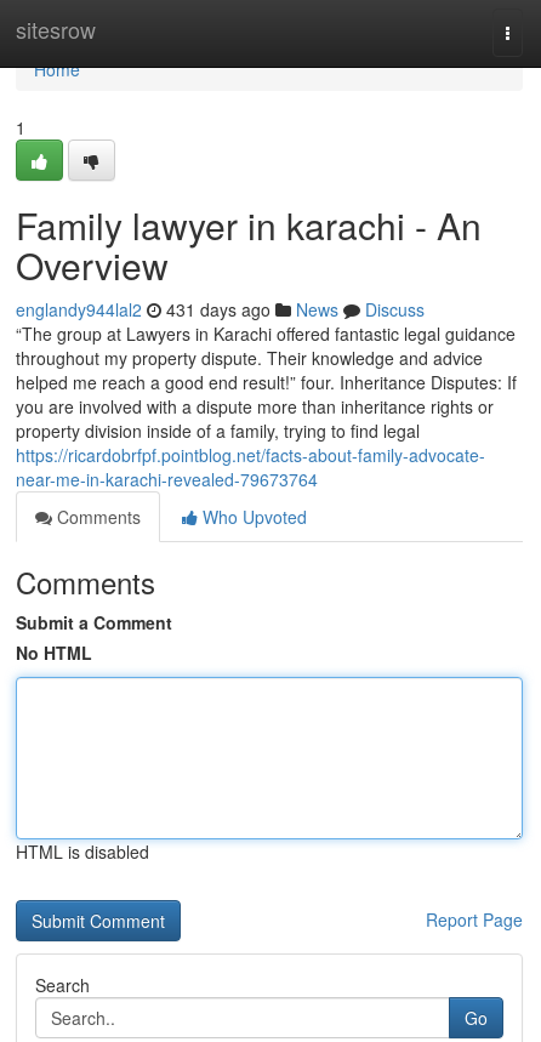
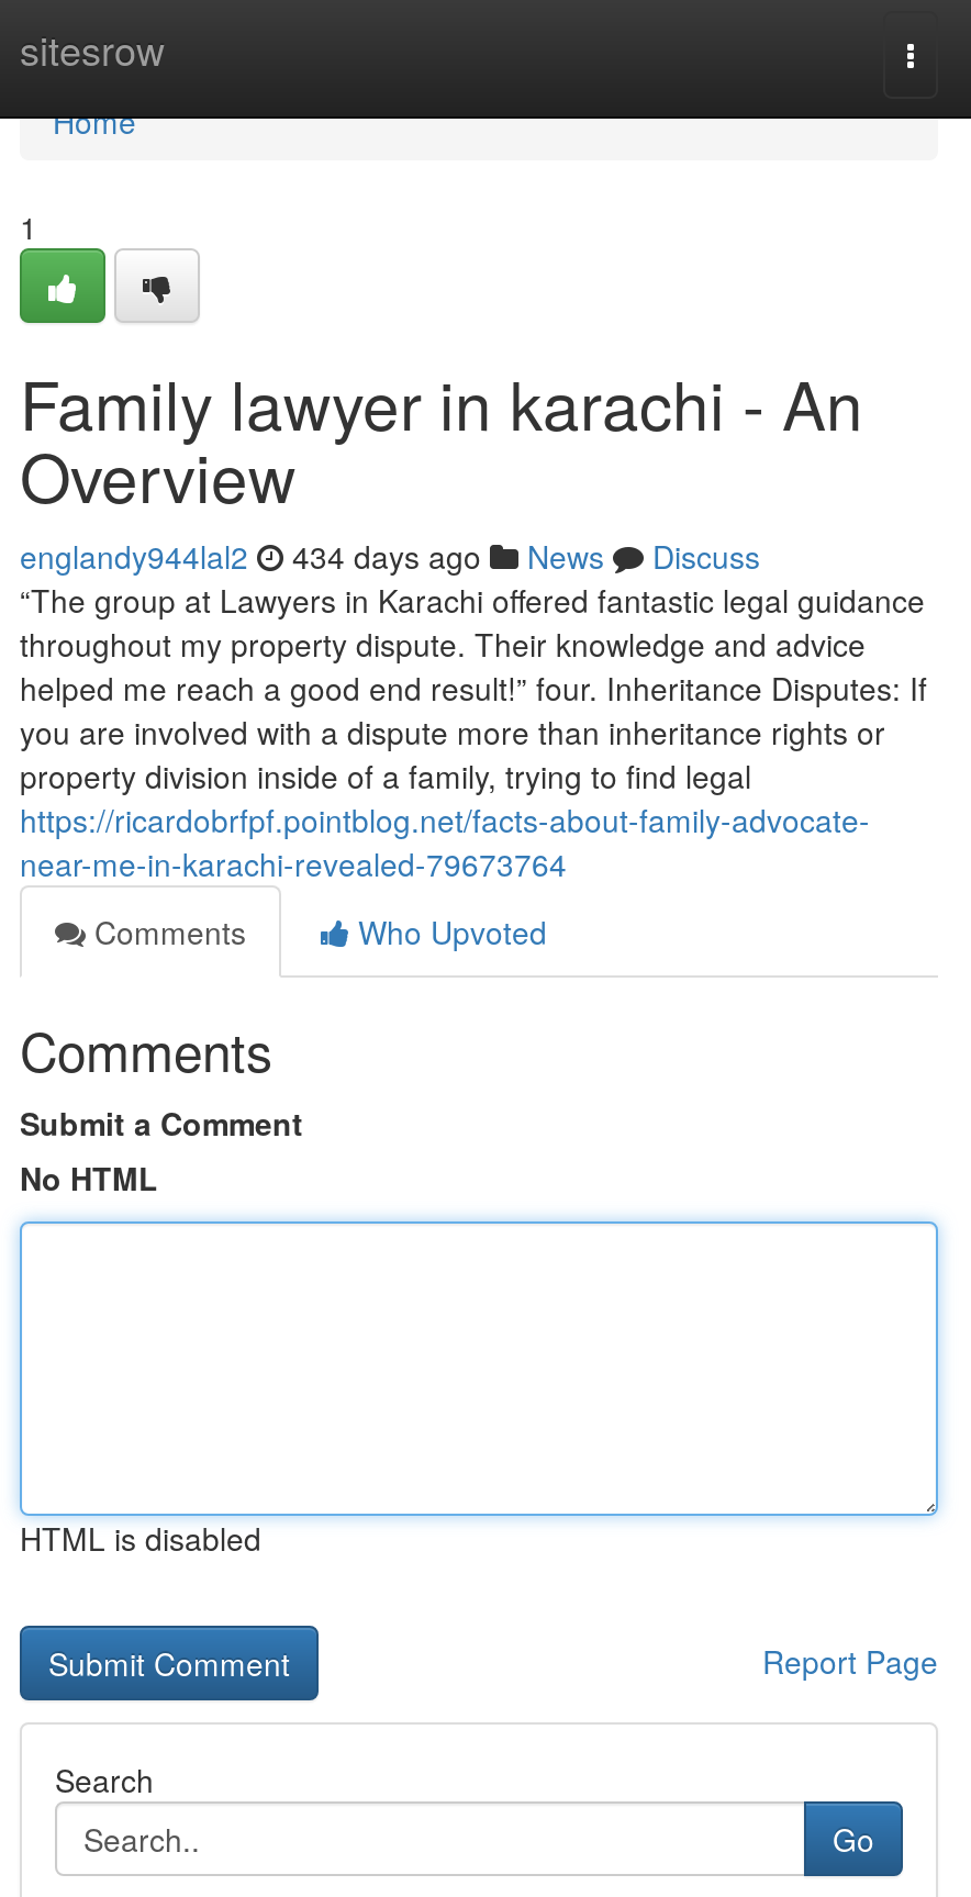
- englandy944lal2 431 days ago News Discuss
+ englandy944lal2 434 days ago News Discuss
